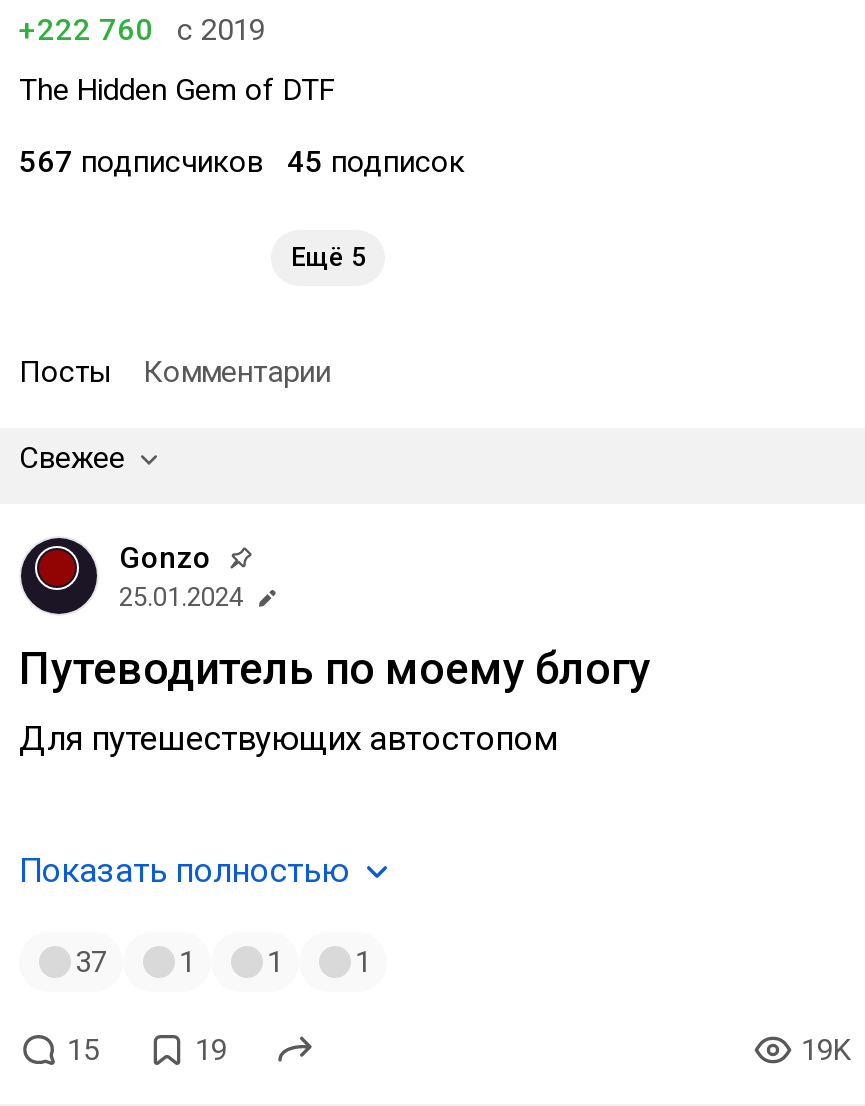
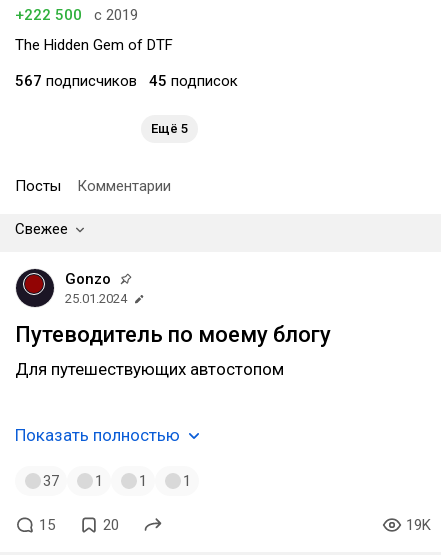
- +222 760 с 2019
+ +222 500 с 2019

- 19
+ 20
